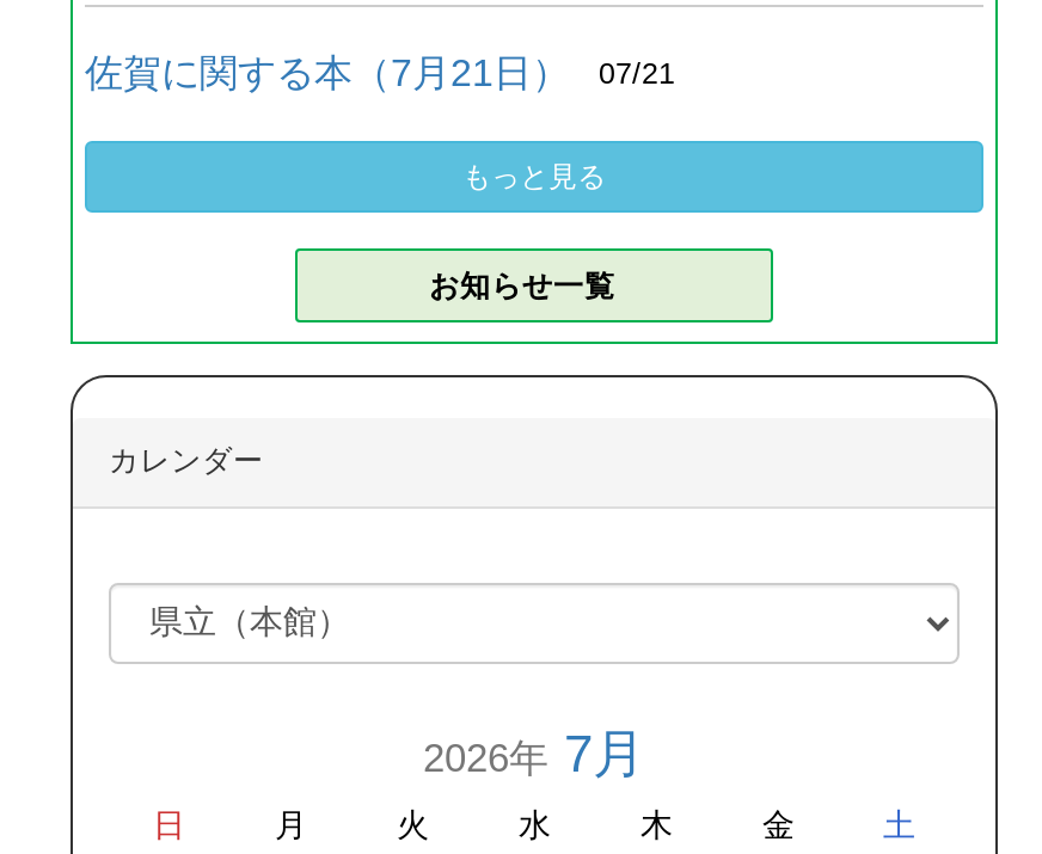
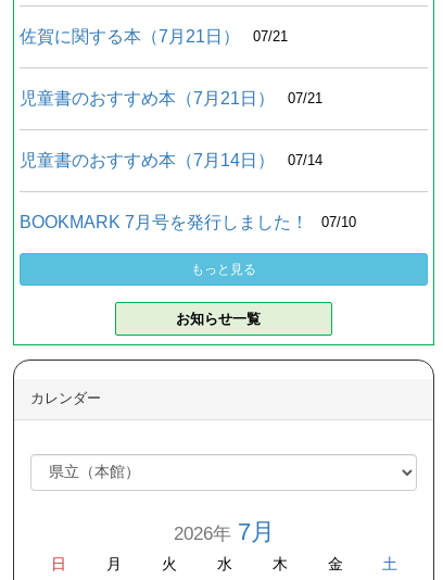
+ 児童書のおすすめ本（7月21日）
+ 07/21
+ 児童書のおすすめ本（7月14日）
+ 07/14
+ BOOKMARK 7月号を発行しました！
+ 07/10
